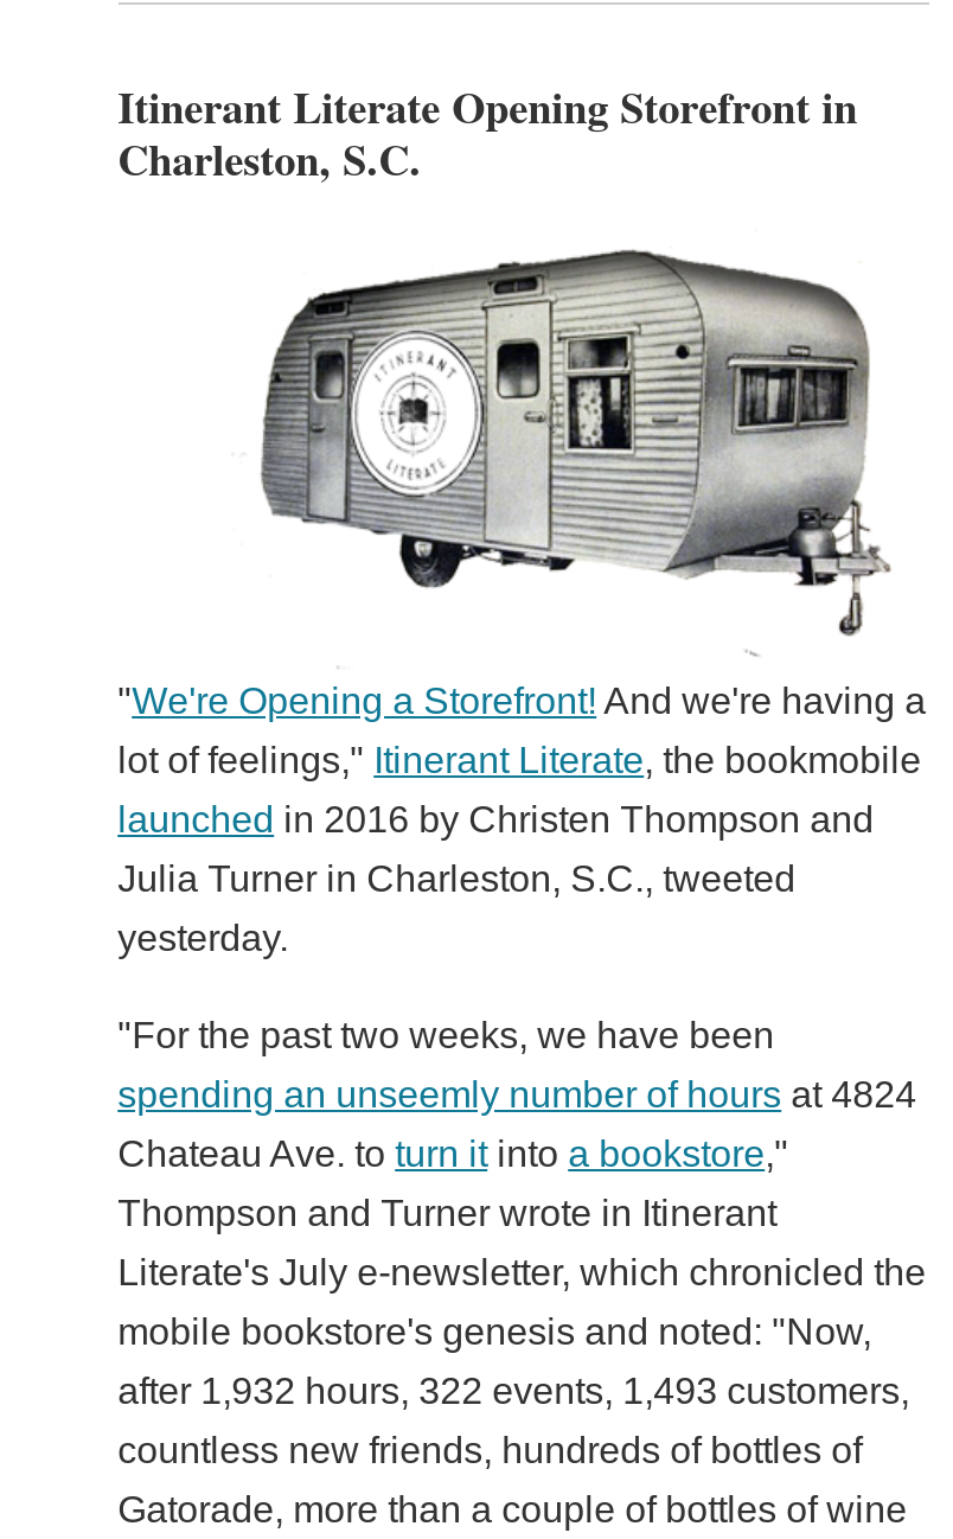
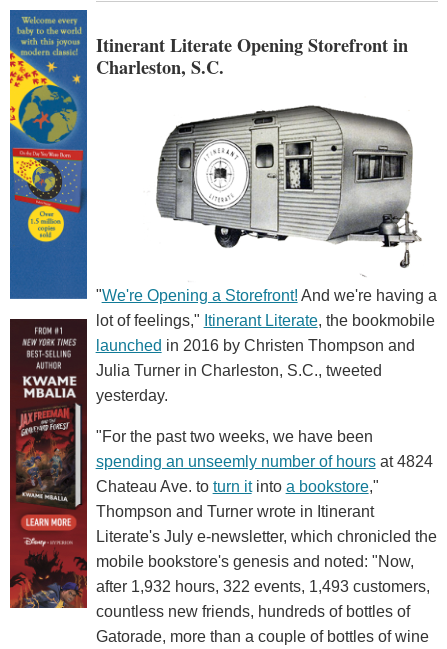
+ [image]

+ [image]
